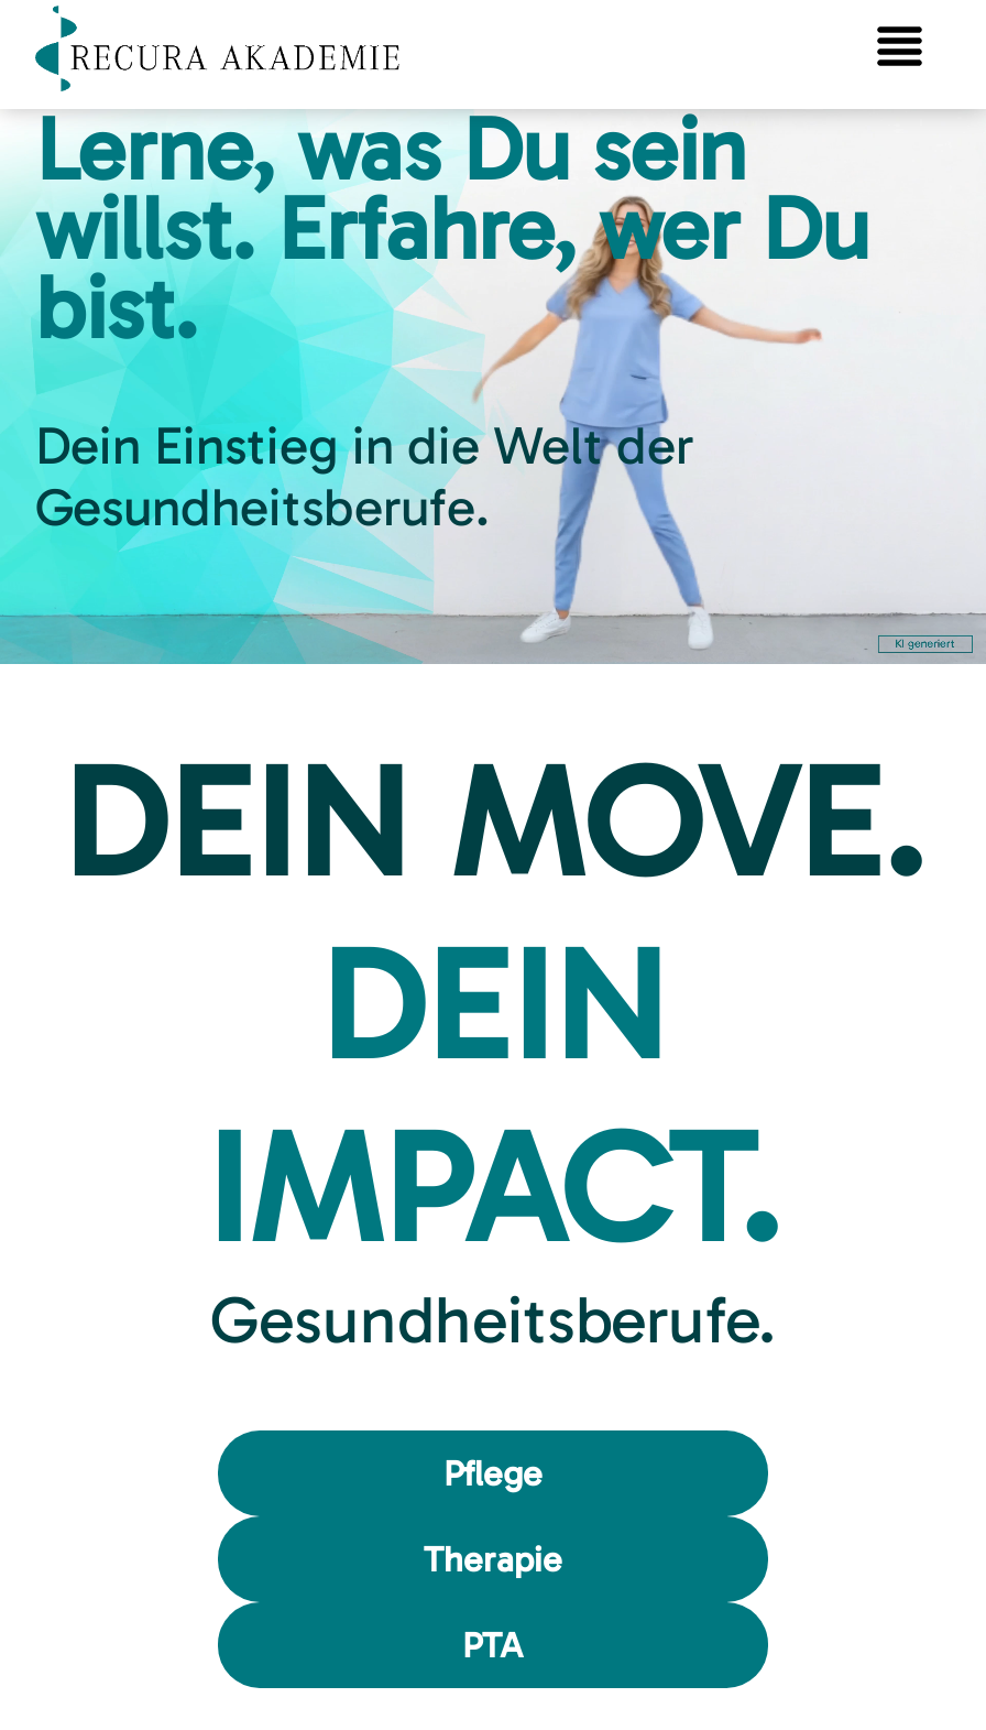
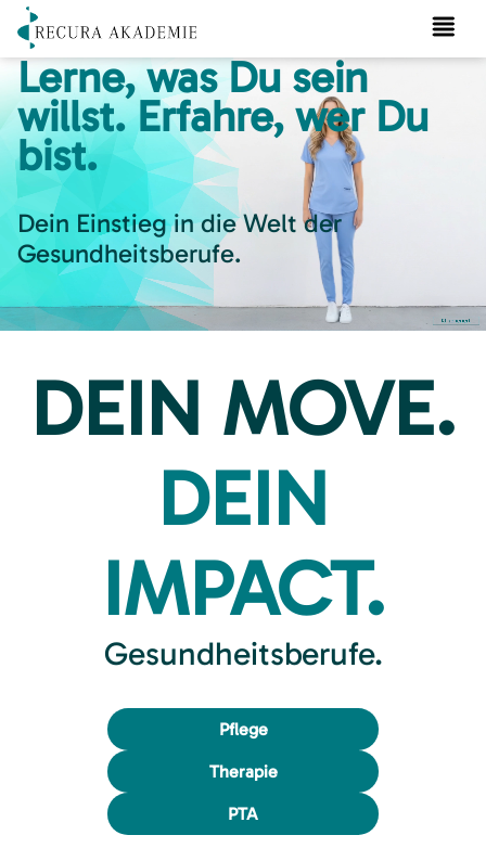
- [image]
+ [image]
